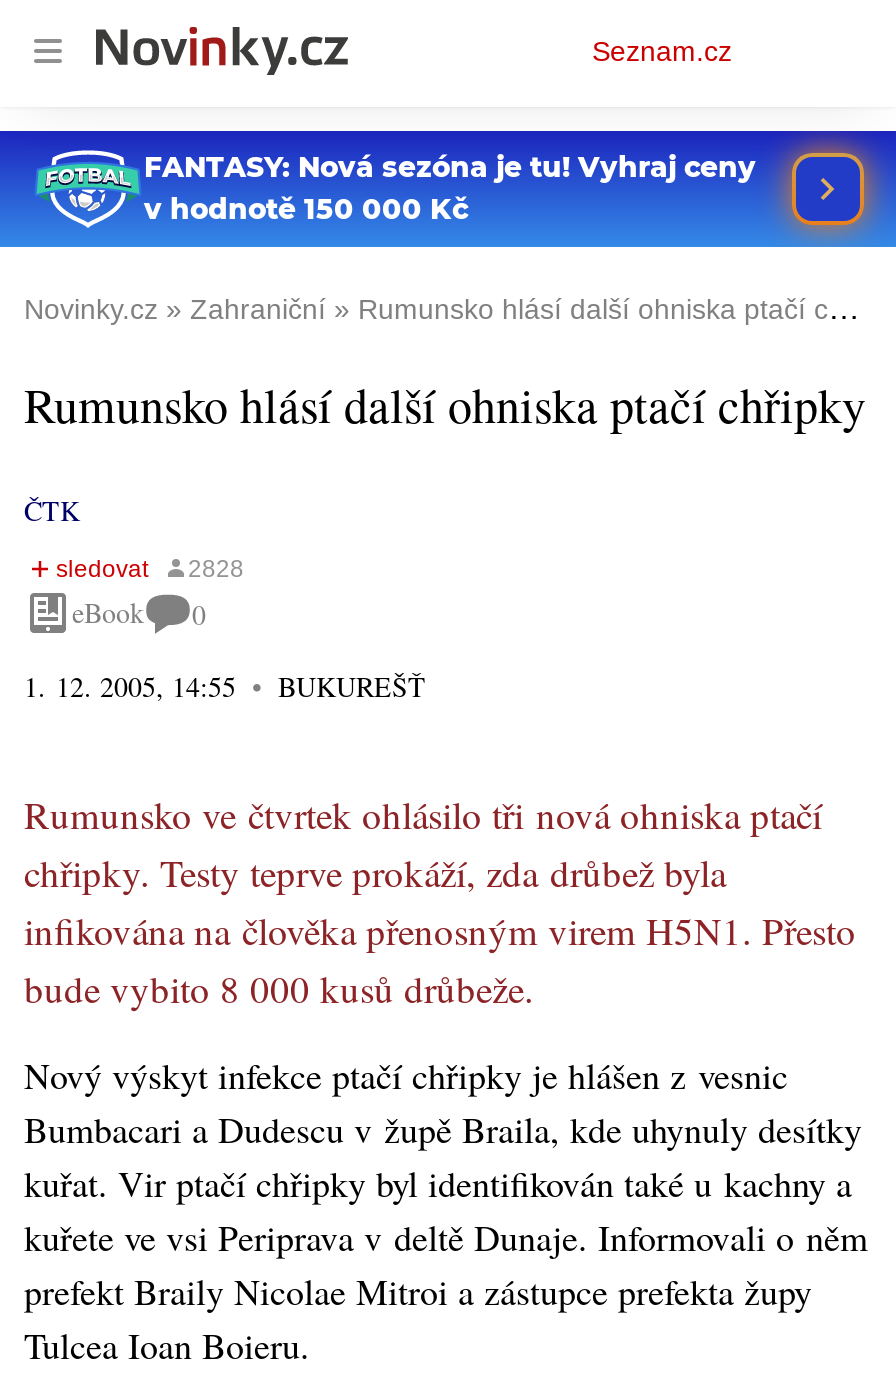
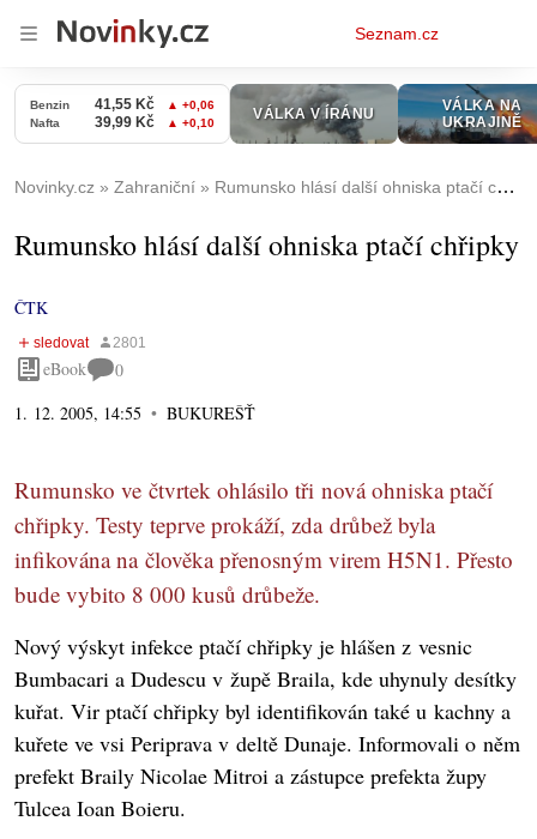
- [image]
+ [image]
